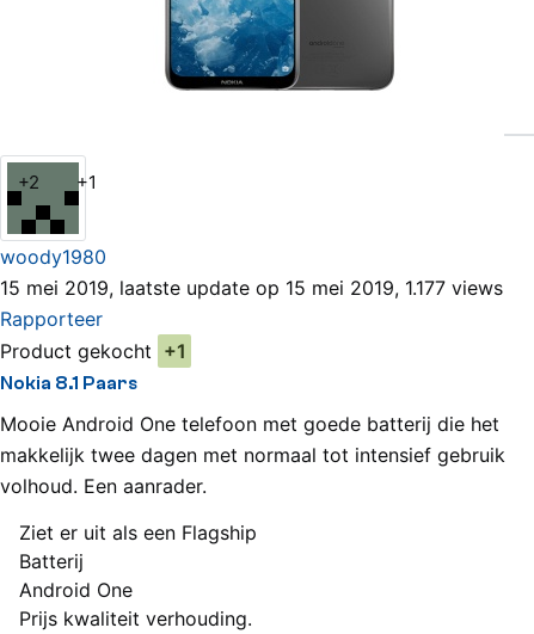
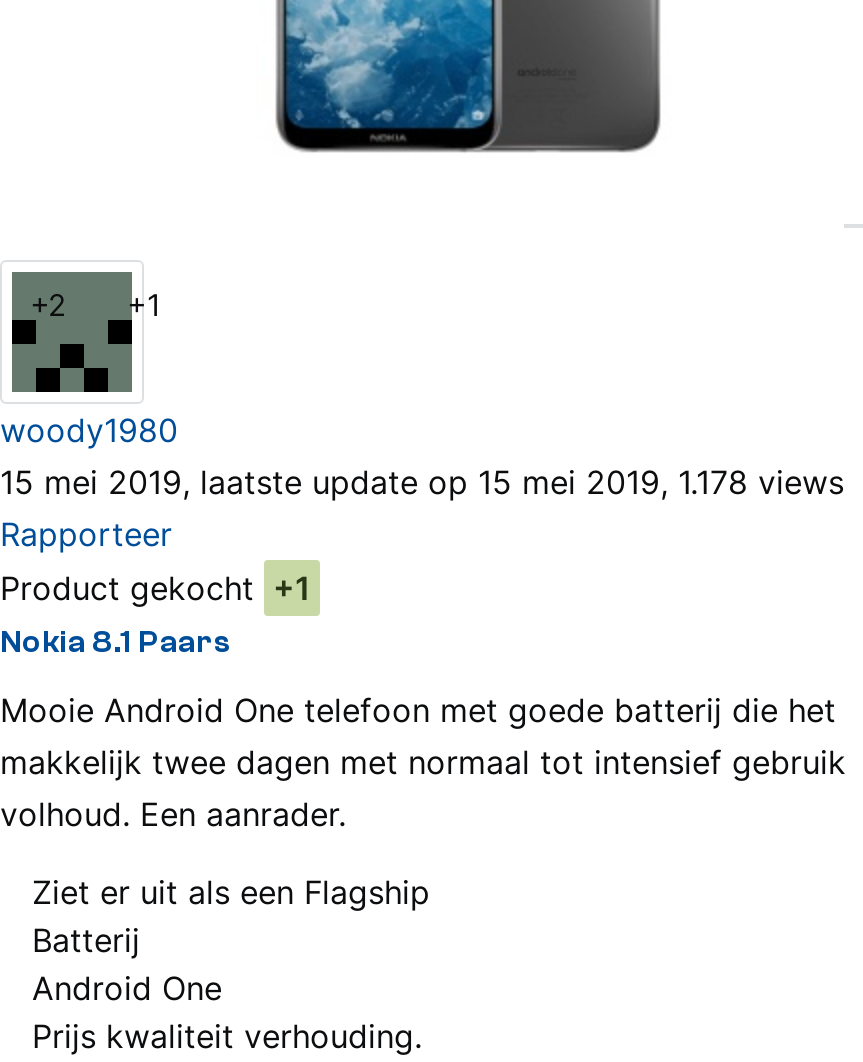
- 15 mei 2019, laatste update op 15 mei 2019, 1.177 views
+ 15 mei 2019, laatste update op 15 mei 2019, 1.178 views
